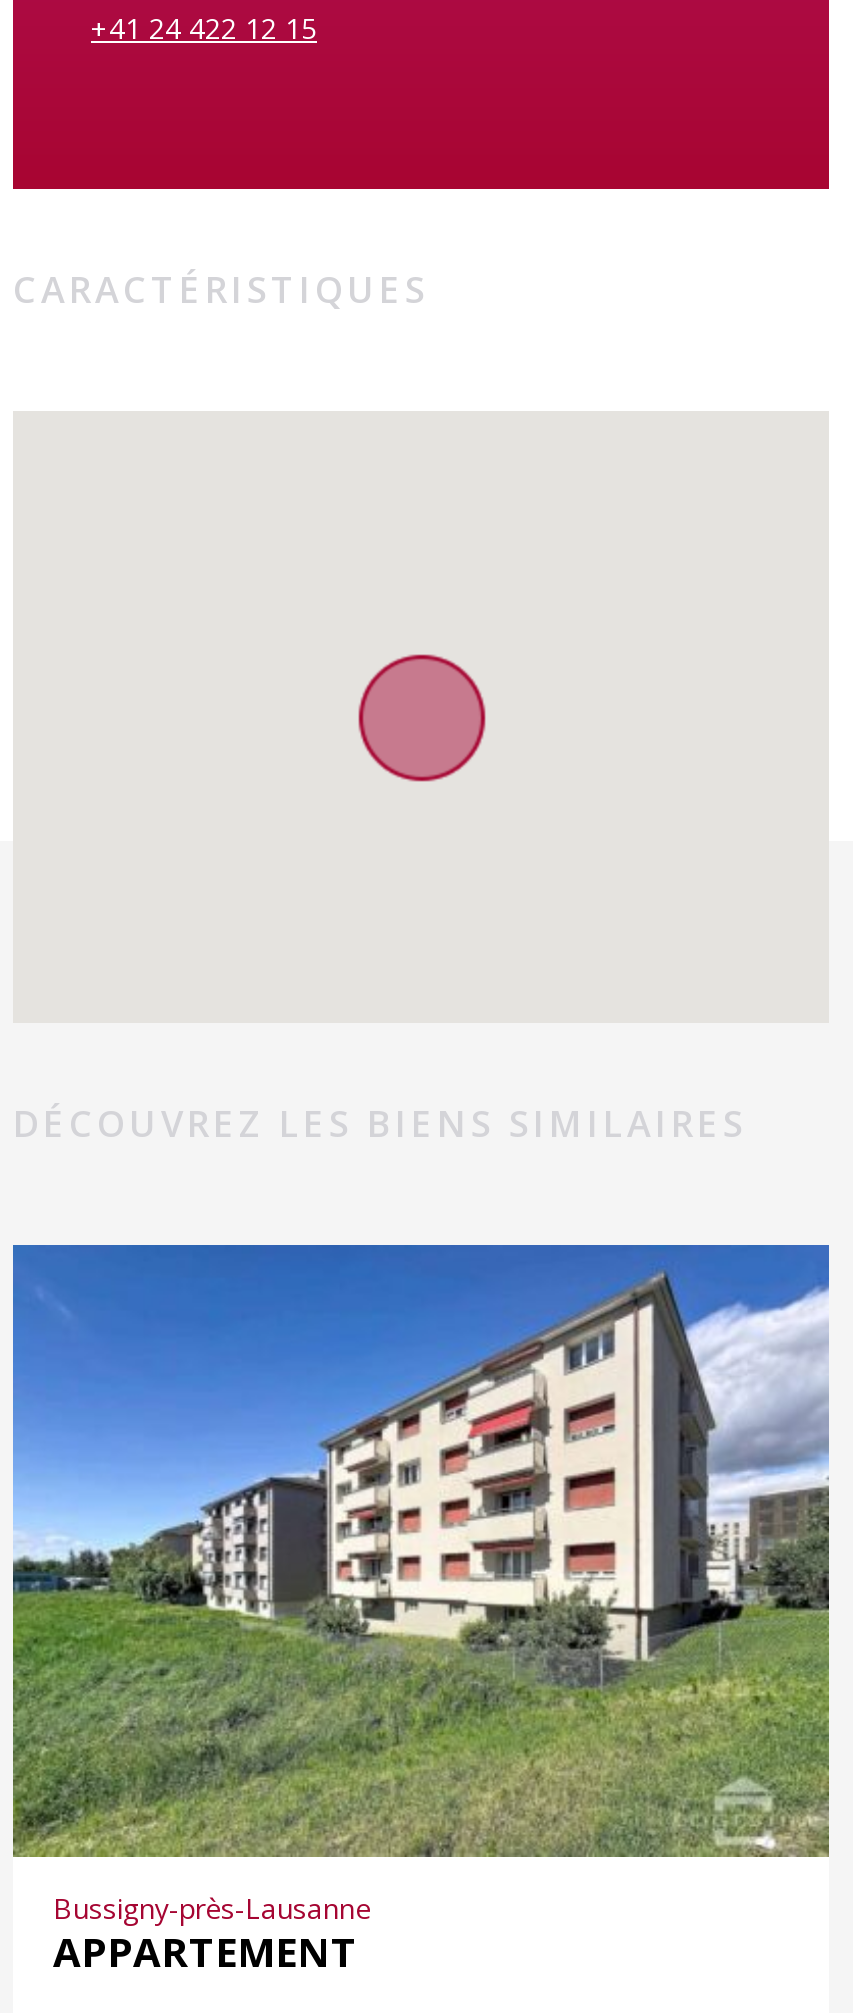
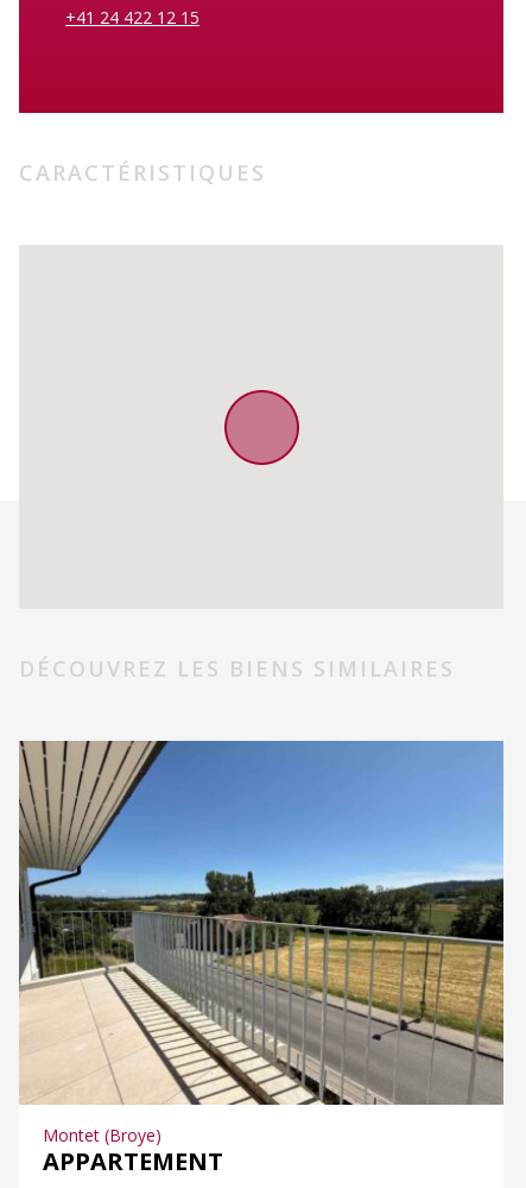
- [image]
- Bussigny-près-Lausanne
+ [image]
+ Montet (Broye)
